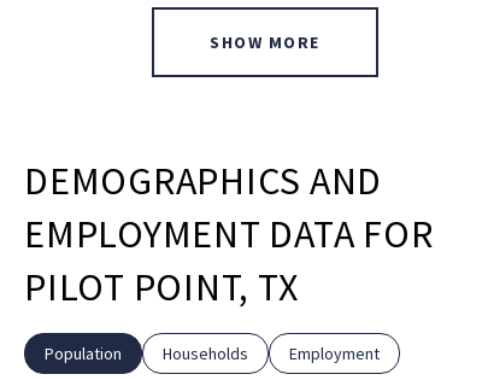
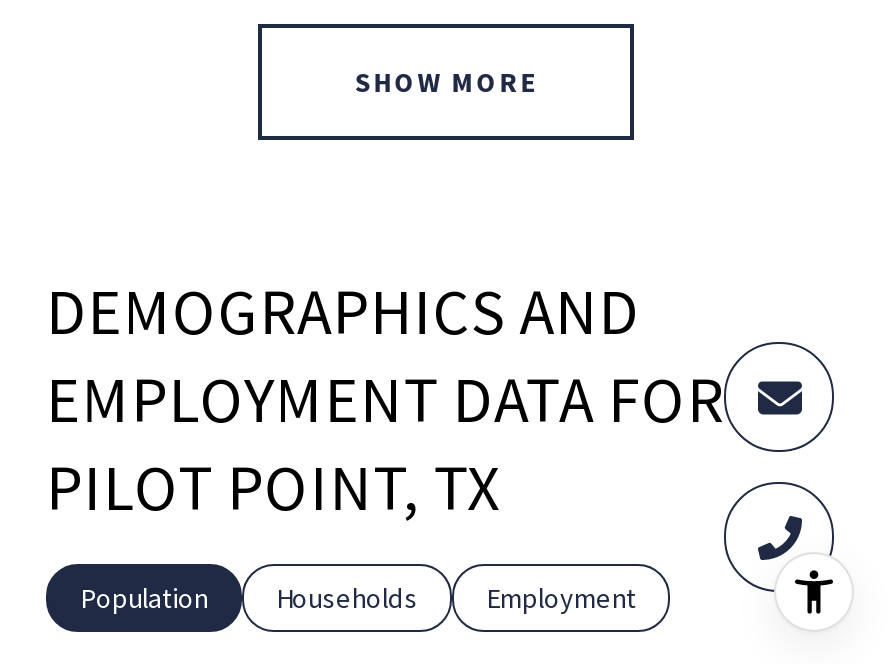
+ [image]

+ [image]
